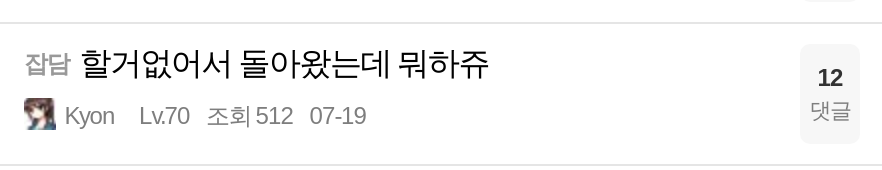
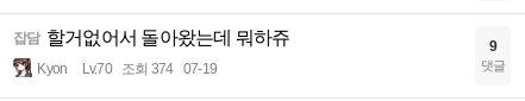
- 12
+ 9

- Kyon Lv.70 조회 512 07-19
+ Kyon Lv.70 조회 374 07-19
